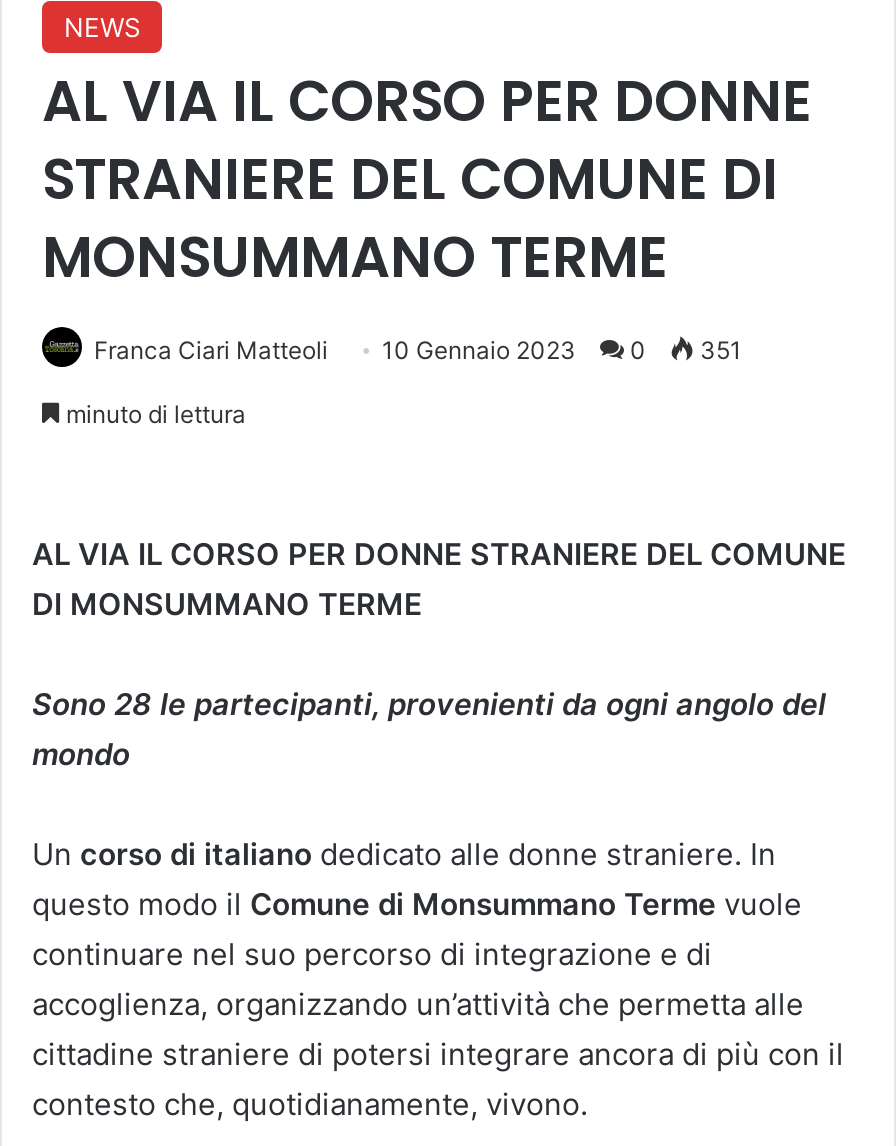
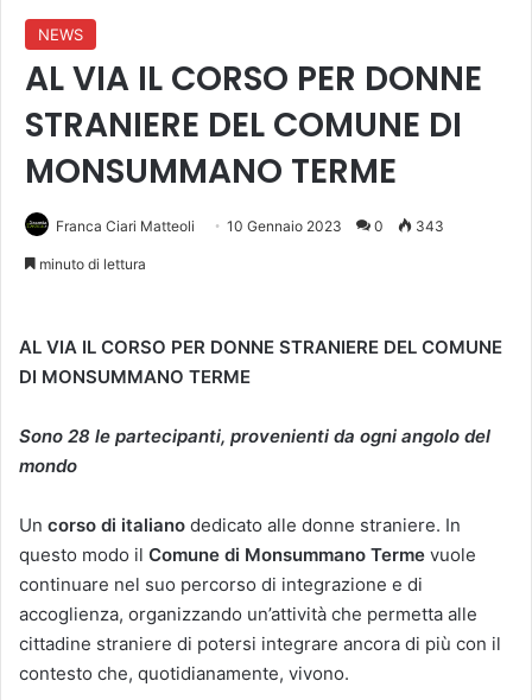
- Franca Ciari Matteoli 10 Gennaio 2023 0 351
+ Franca Ciari Matteoli 10 Gennaio 2023 0 343
